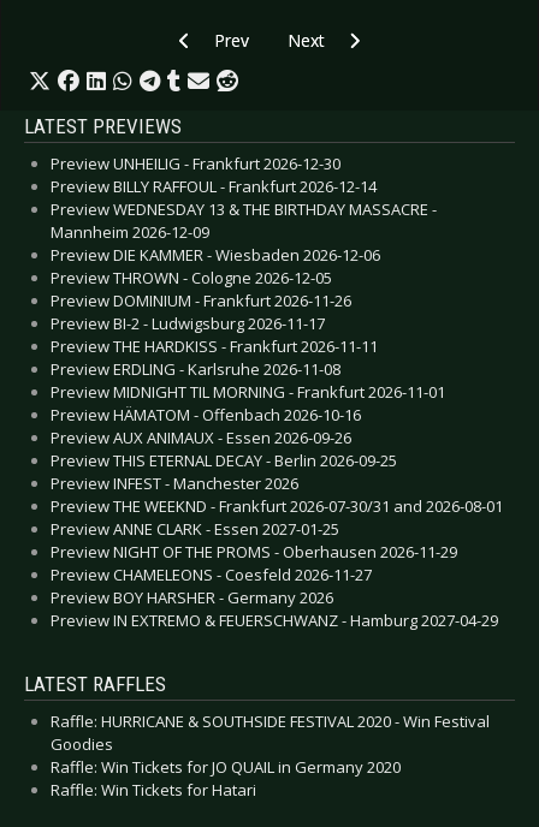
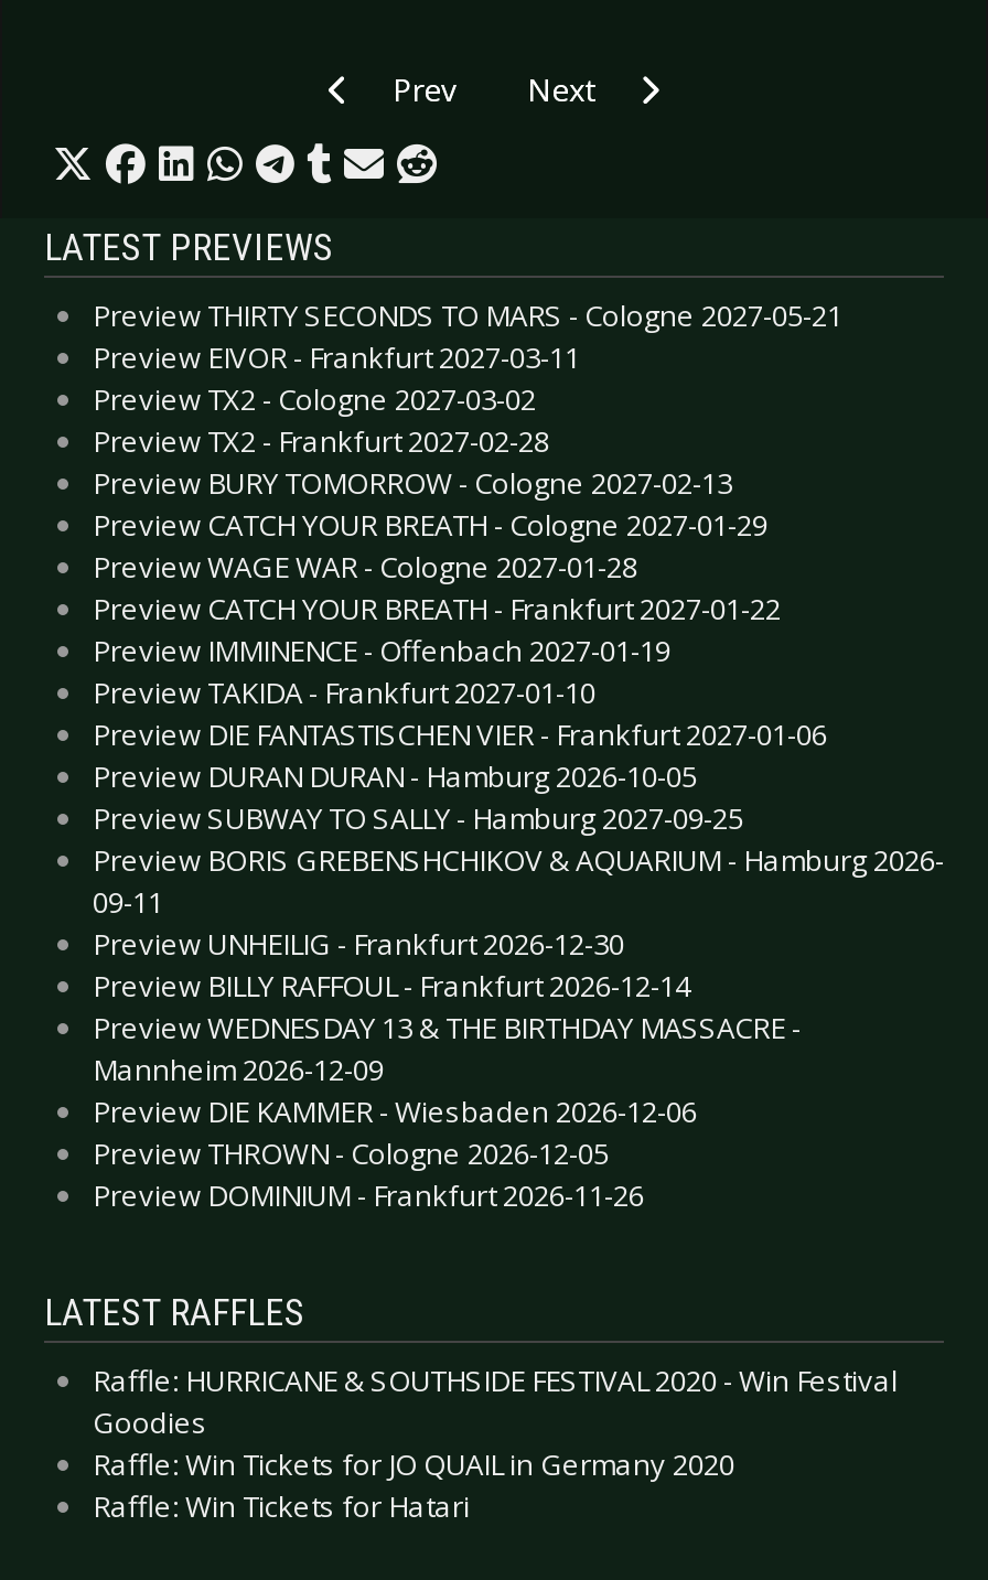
+ Preview THIRTY SECONDS TO MARS - Cologne 2027-05-21
+ Preview EIVOR - Frankfurt 2027-03-11
+ Preview TX2 - Cologne 2027-03-02
+ Preview TX2 - Frankfurt 2027-02-28
+ Preview BURY TOMORROW - Cologne 2027-02-13
+ Preview CATCH YOUR BREATH - Cologne 2027-01-29
+ Preview WAGE WAR - Cologne 2027-01-28
+ Preview CATCH YOUR BREATH - Frankfurt 2027-01-22
+ Preview IMMINENCE - Offenbach 2027-01-19
+ Preview TAKIDA - Frankfurt 2027-01-10
+ Preview DIE FANTASTISCHEN VIER - Frankfurt 2027-01-06
+ Preview DURAN DURAN - Hamburg 2026-10-05
+ Preview SUBWAY TO SALLY - Hamburg 2027-09-25
+ Preview BORIS GREBENSHCHIKOV & AQUARIUM - Hamburg 2026-
+ 09-11

moved down: Preview UNHEILIG - Frankfurt 2026-12-30 | Preview BILLY RAFFOUL - Frankfurt 2026-12-14 | Preview WEDNESDAY 13 & THE BIRTHDAY MASSACRE - | Mannheim 2026-12-09 | Preview DIE KAMMER - Wiesbaden 2026-12-06 | Preview THROWN - Cologne 2026-12-05 | Preview DOMINIUM - Frankfurt 2026-11-26

- Preview BI-2 - Ludwigsburg 2026-11-17
- Preview THE HARDKISS - Frankfurt 2026-11-11
- Preview ERDLING - Karlsruhe 2026-11-08
- Preview MIDNIGHT TIL MORNING - Frankfurt 2026-11-01
- Preview HÄMATOM - Offenbach 2026-10-16
- Preview AUX ANIMAUX - Essen 2026-09-26
- Preview THIS ETERNAL DECAY - Berlin 2026-09-25
- Preview INFEST - Manchester 2026
- Preview THE WEEKND - Frankfurt 2026-07-30/31 and 2026-08-01
- Preview ANNE CLARK - Essen 2027-01-25
- Preview NIGHT OF THE PROMS - Oberhausen 2026-11-29
- Preview CHAMELEONS - Coesfeld 2026-11-27
- Preview BOY HARSHER - Germany 2026
- Preview IN EXTREMO & FEUERSCHWANZ - Hamburg 2027-04-29
